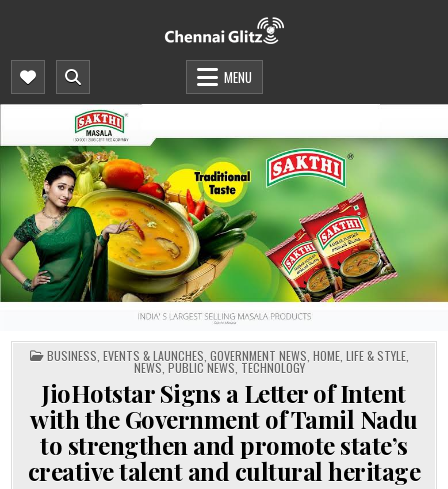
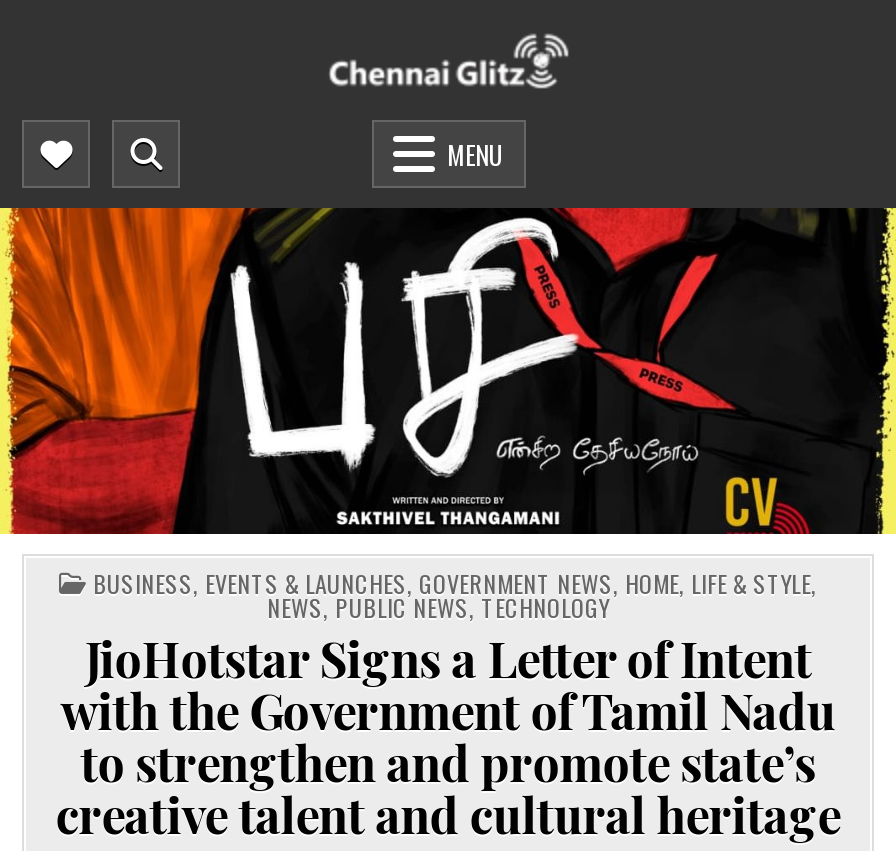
- [image]
+ [image]
